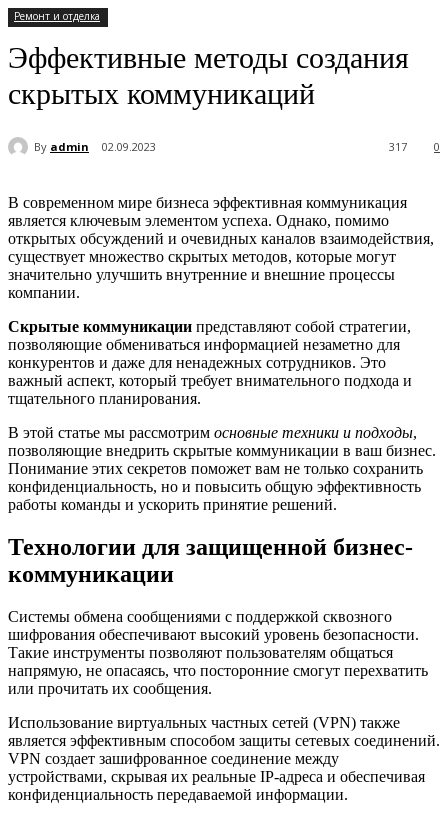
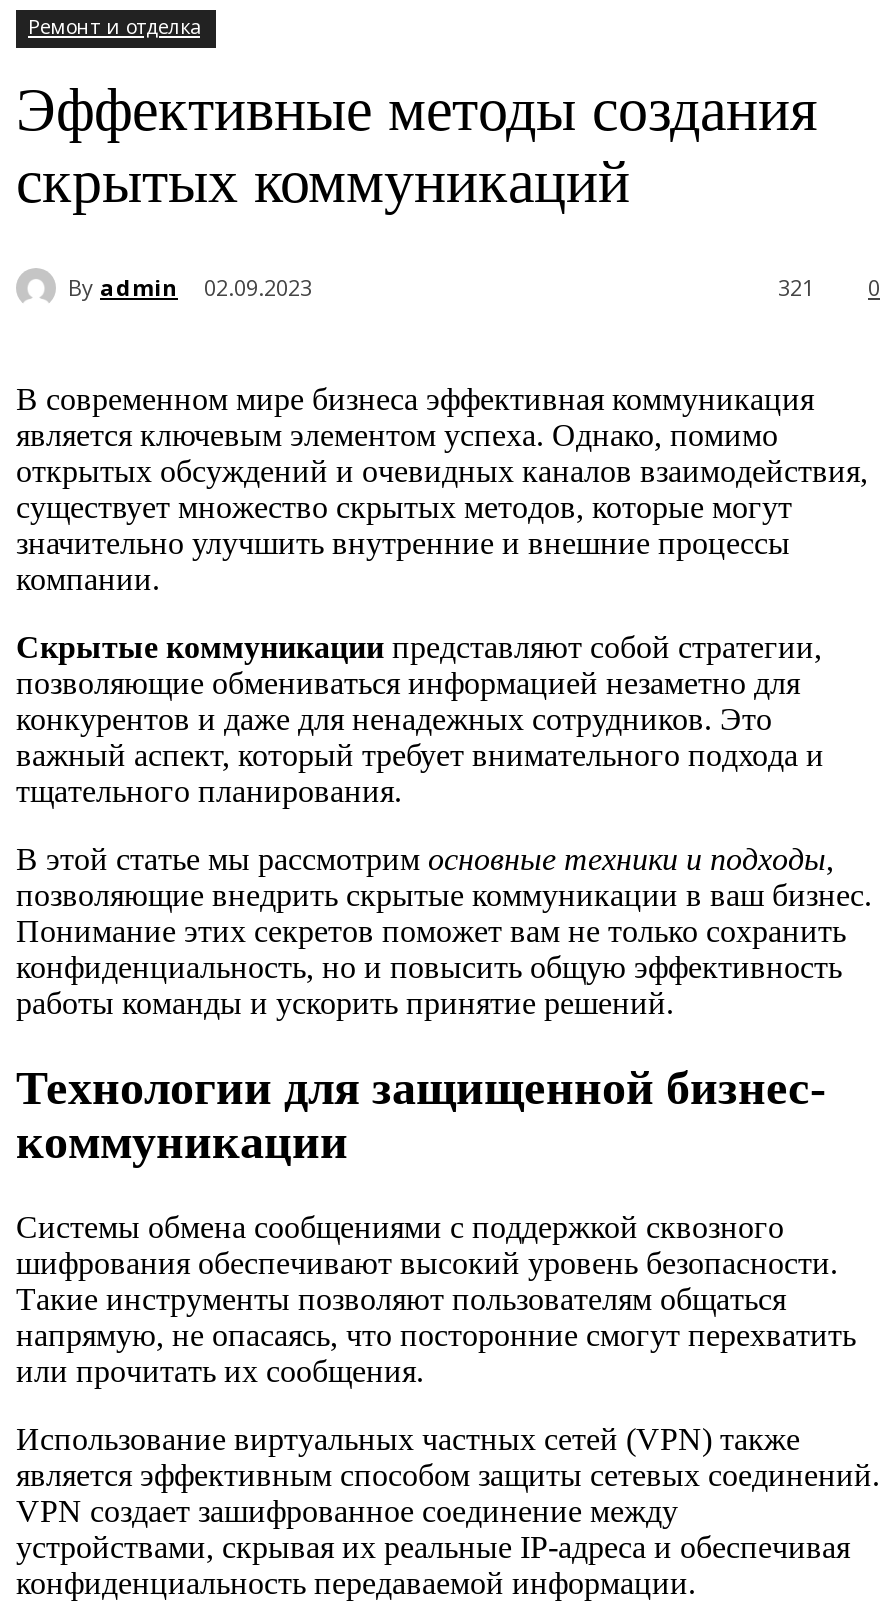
- 317 0
+ 321 0
